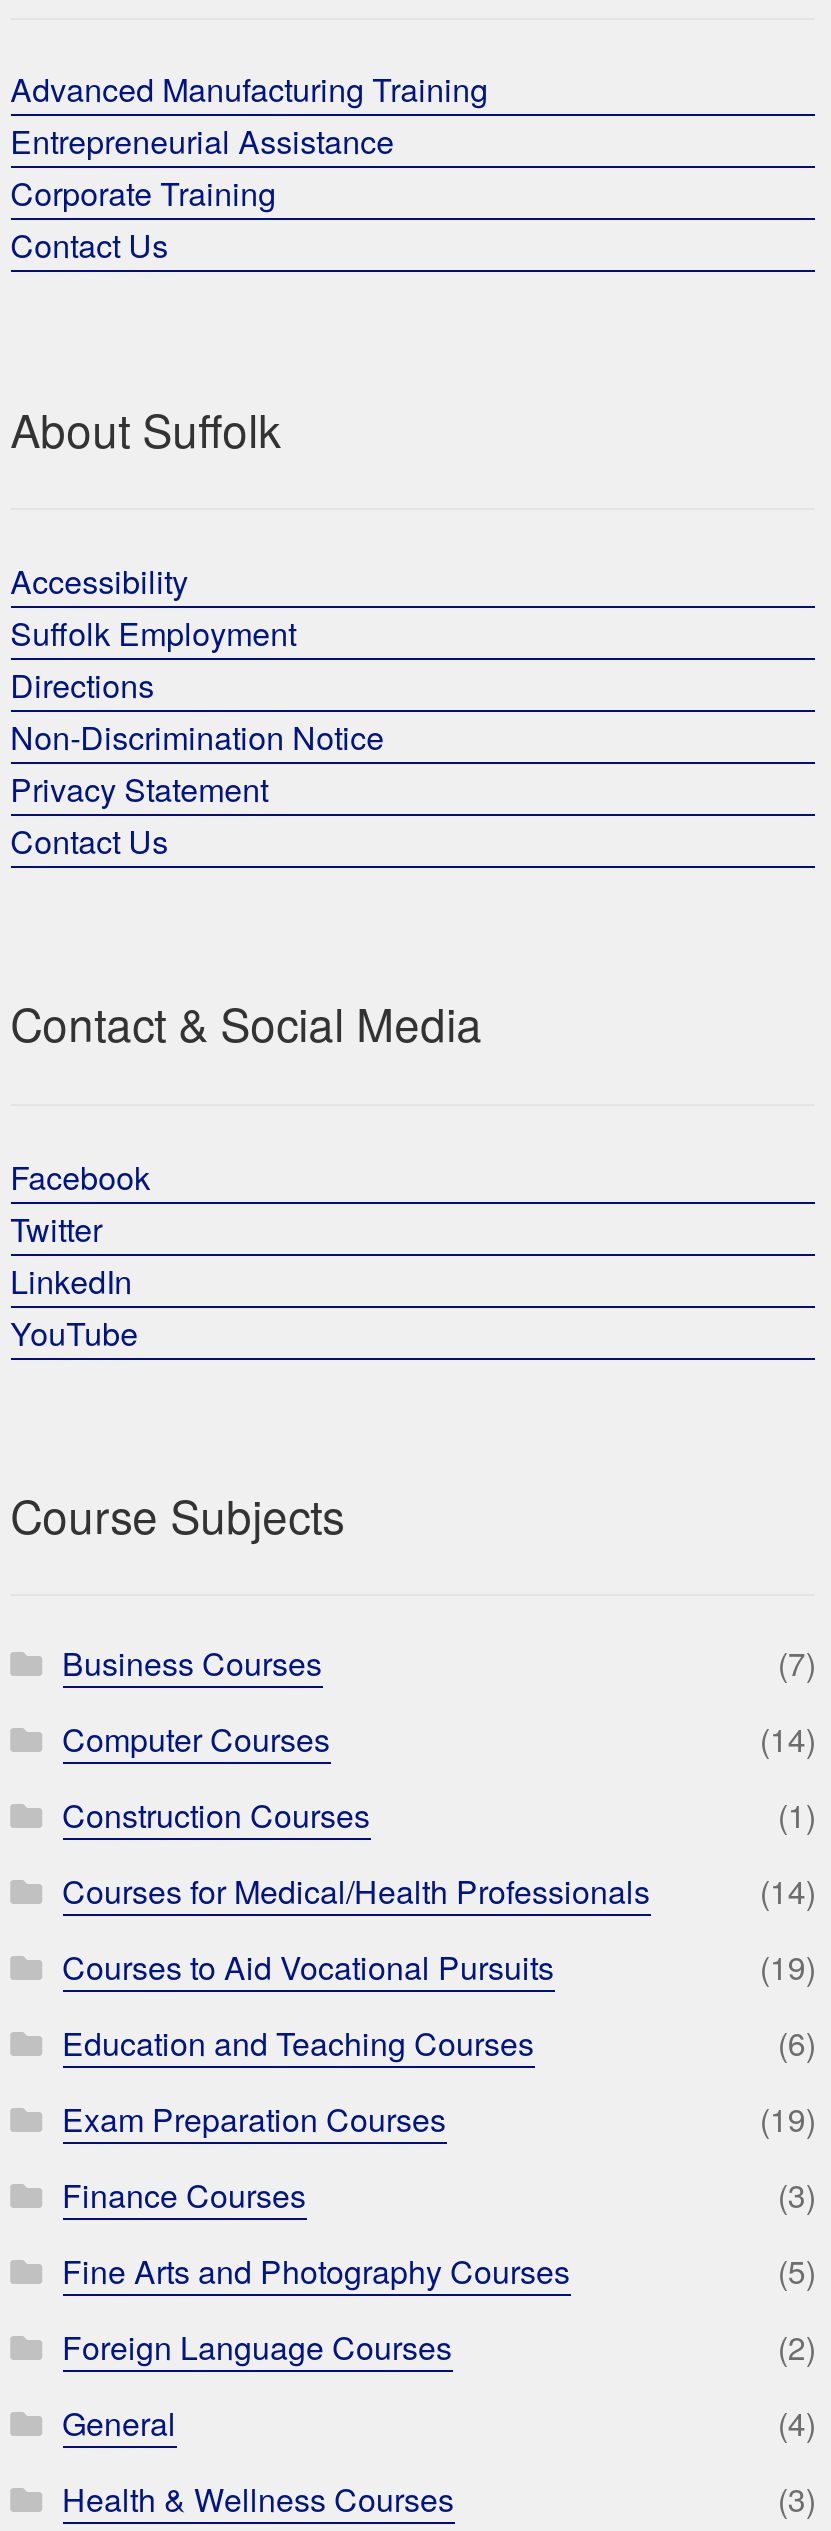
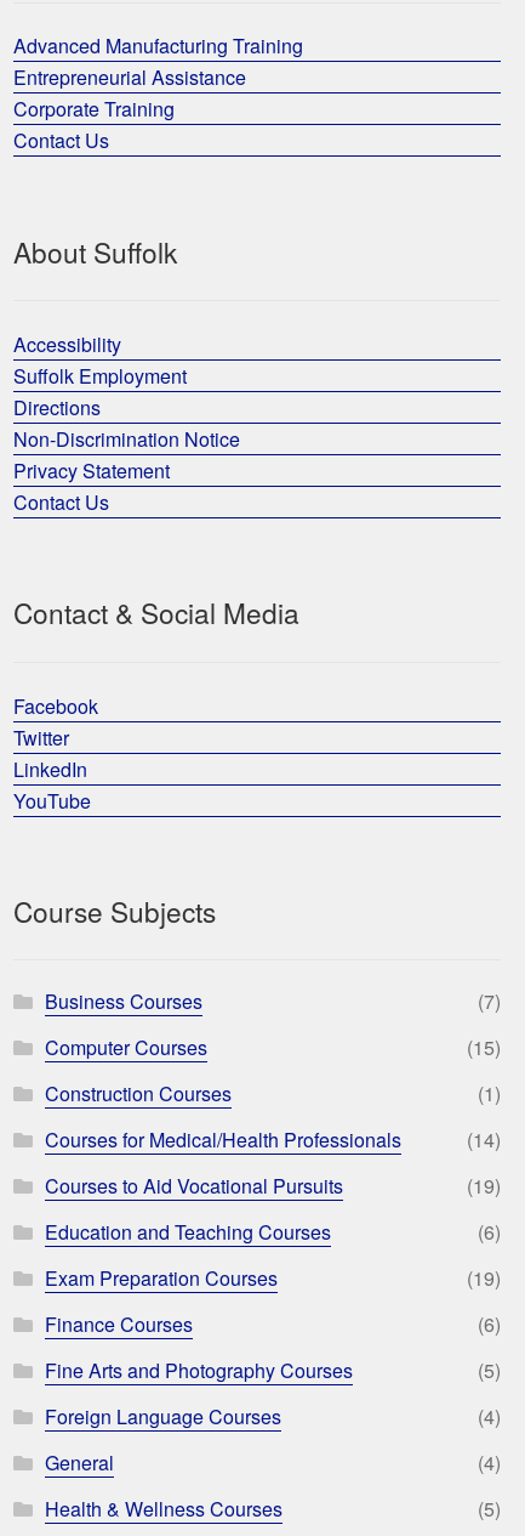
- (14)
+ (15)

- (3)
+ (6)

- (2)
+ (4)

- (3)
+ (5)
